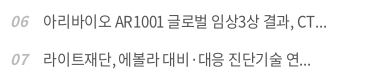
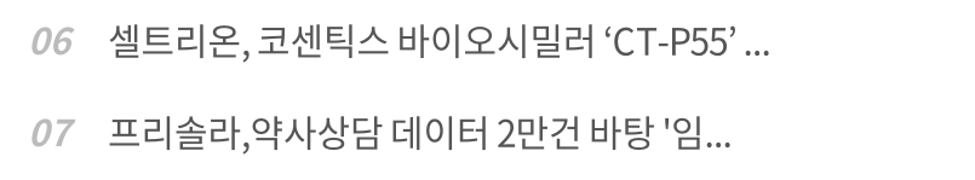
- 아리바이오 AR1001 글로벌 임상3상 결과, CT...
+ 셀트리온, 코센틱스 바이오시밀러 ‘CT-P55’ ...

- 라이트재단, 에볼라 대비·대응 진단기술 연...
+ 프리솔라,약사상담 데이터 2만건 바탕 '임...
